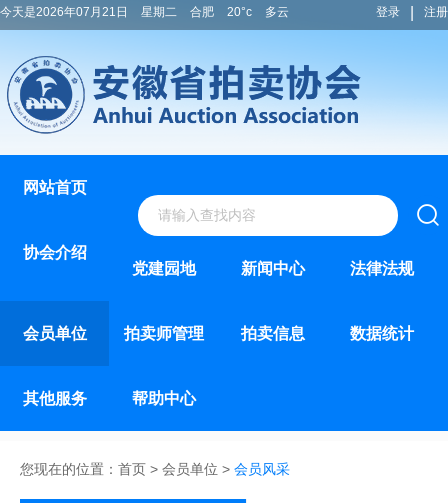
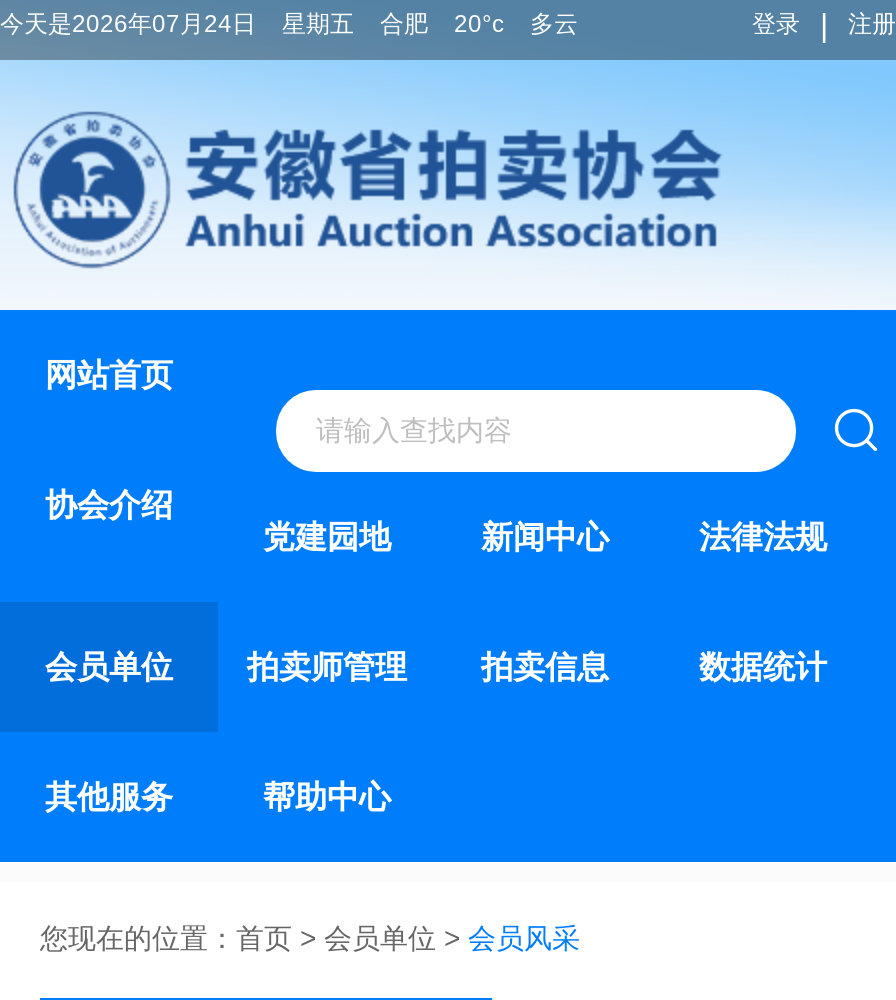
- 今天是2026年07月21日
+ 今天是2026年07月24日

- 星期二
+ 星期五
